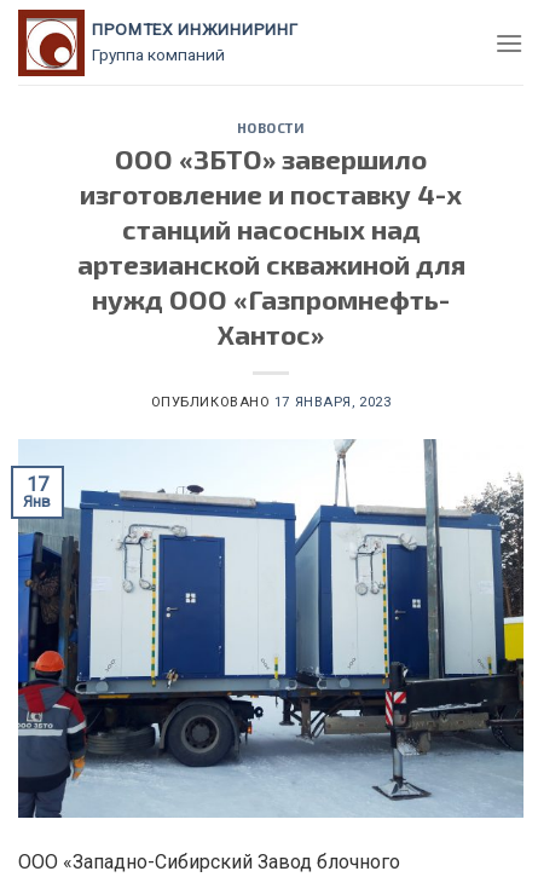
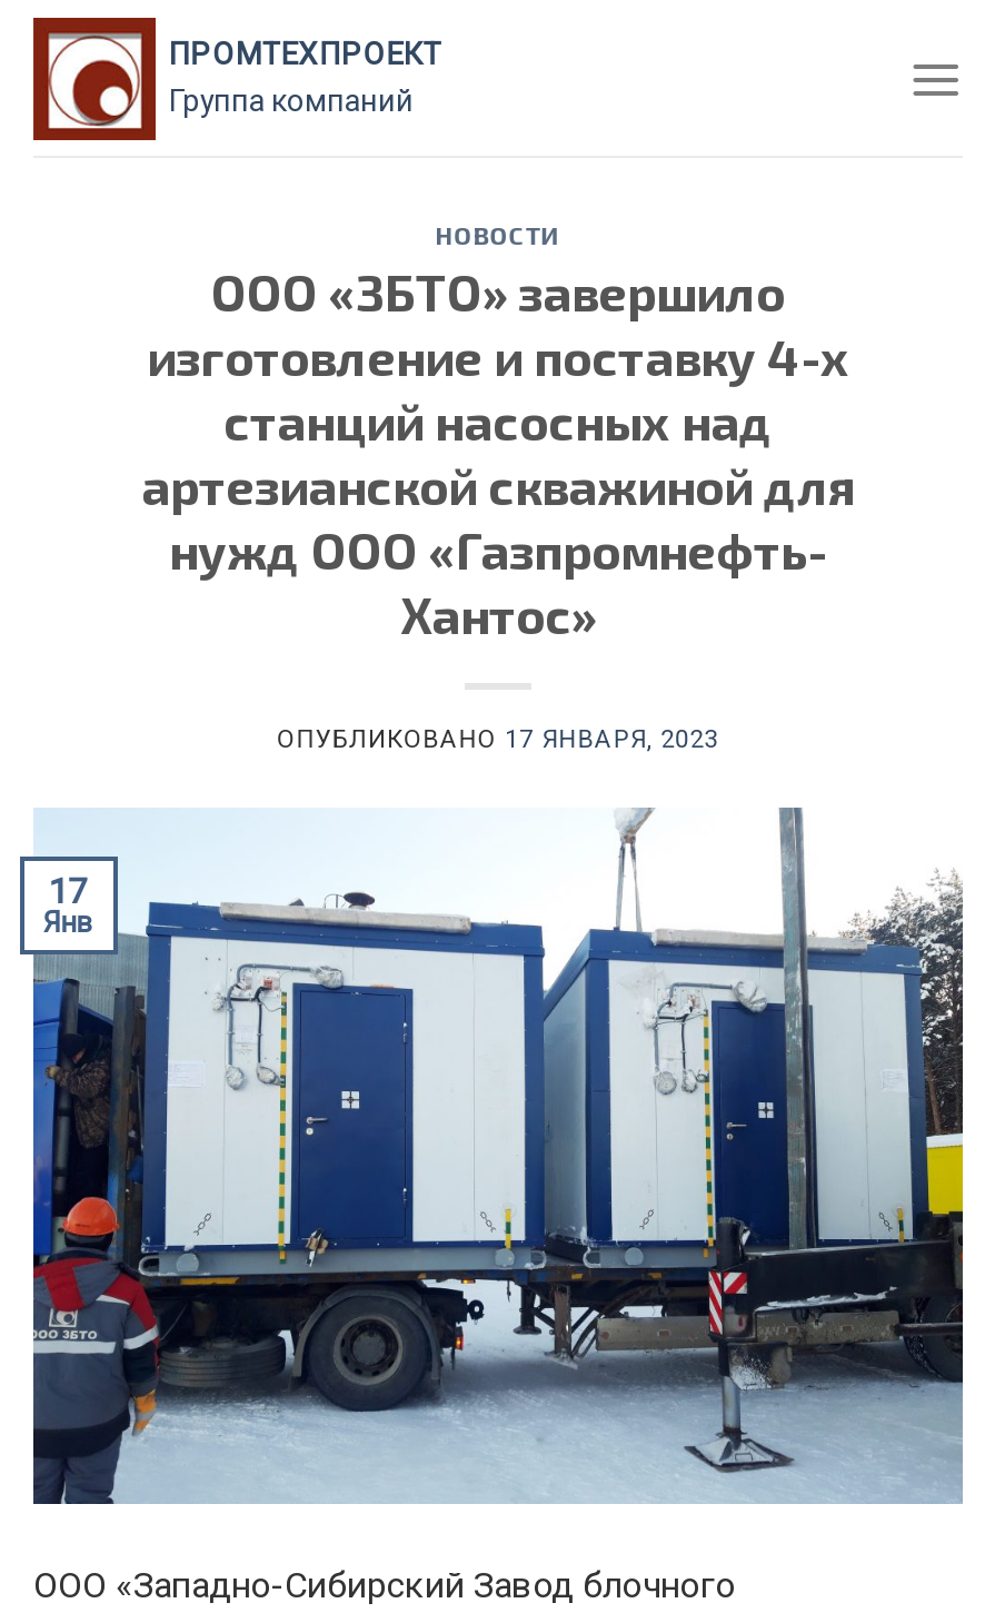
- ПРОМТЕХ ИНЖИНИРИНГ
+ ПРОМТЕХПРОЕКТ
